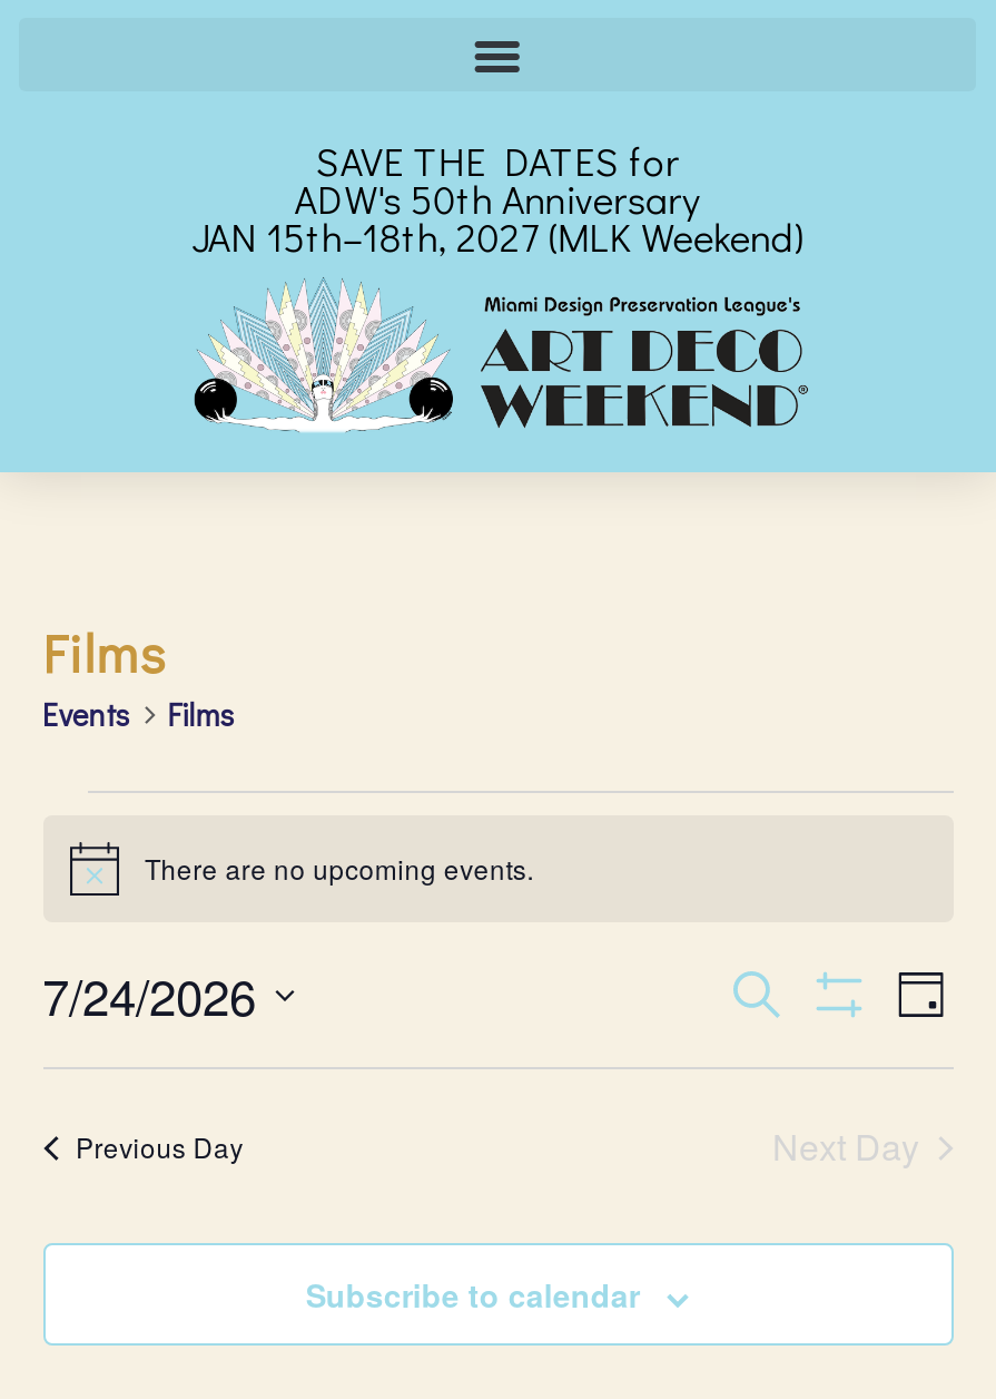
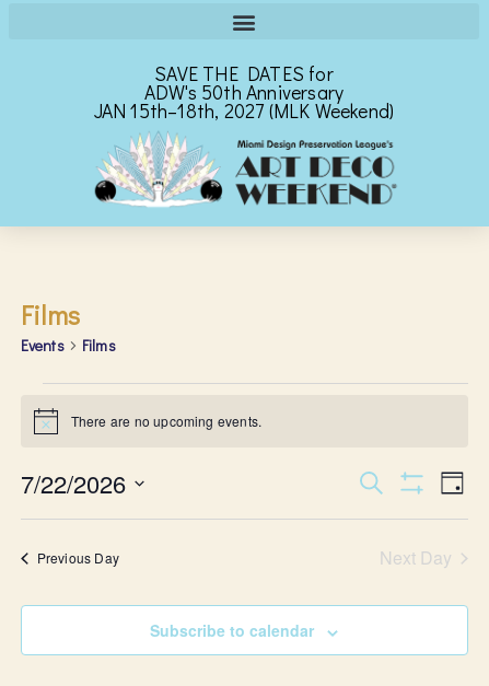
- 7/24/2026
+ 7/22/2026
